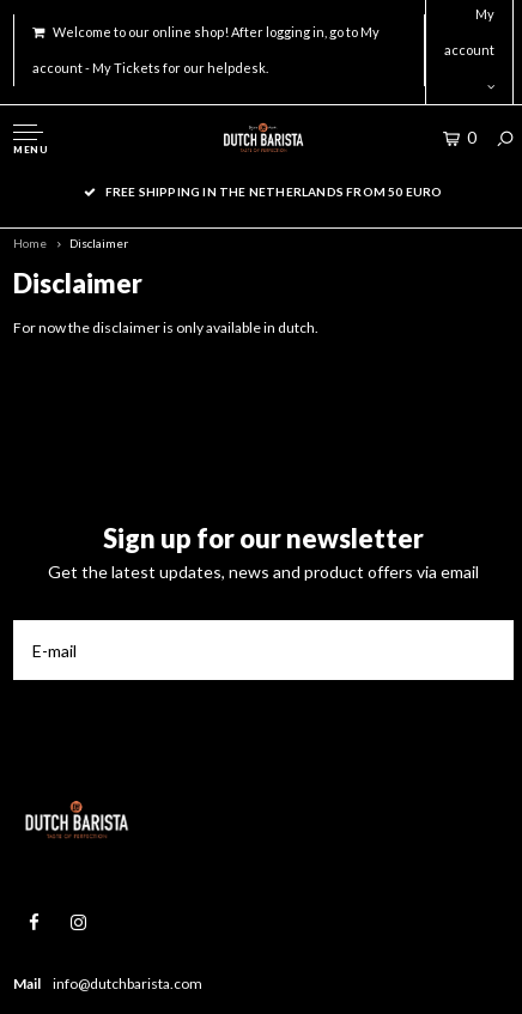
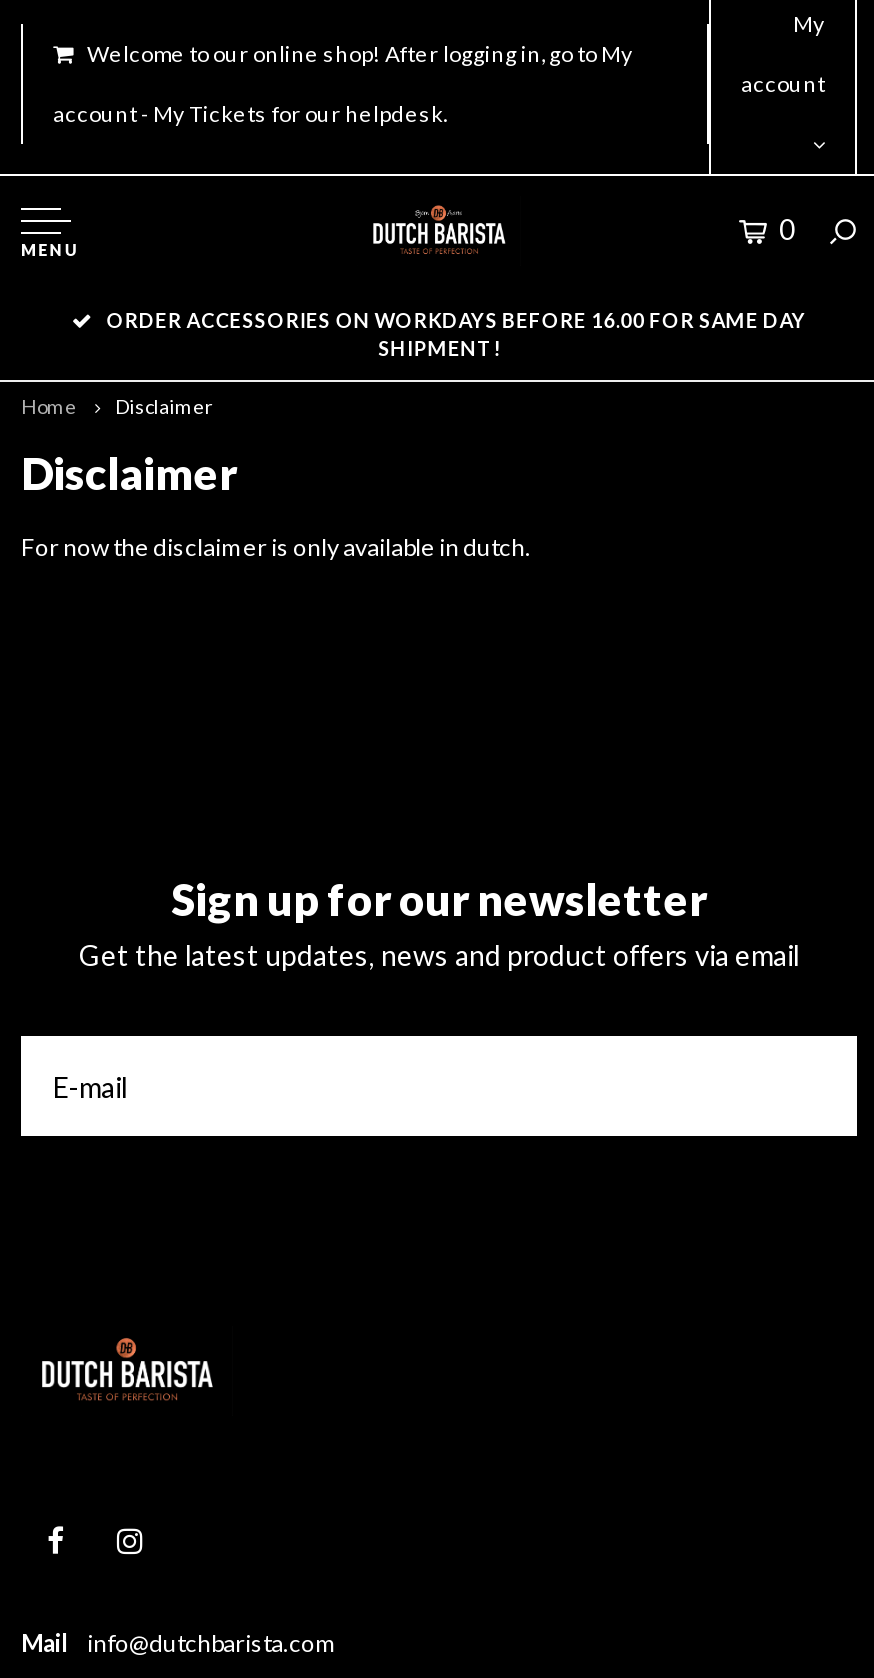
- FREE SHIPPING IN THE NETHERLANDS FROM 50 EURO
+ ORDER ACCESSORIES ON WORKDAYS BEFORE 16.00 FOR SAME DAY
+ SHIPMENT!
